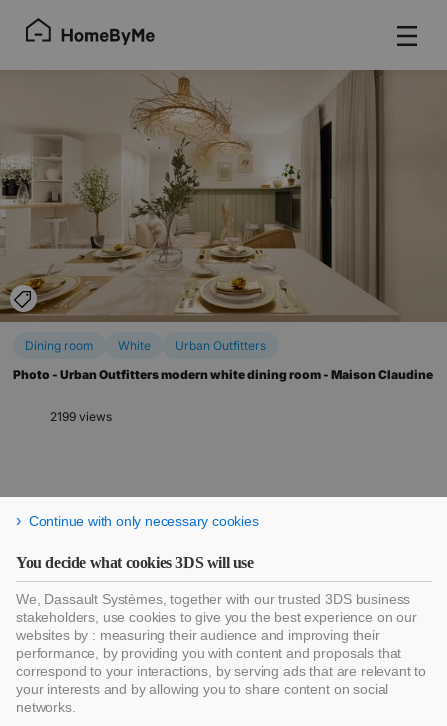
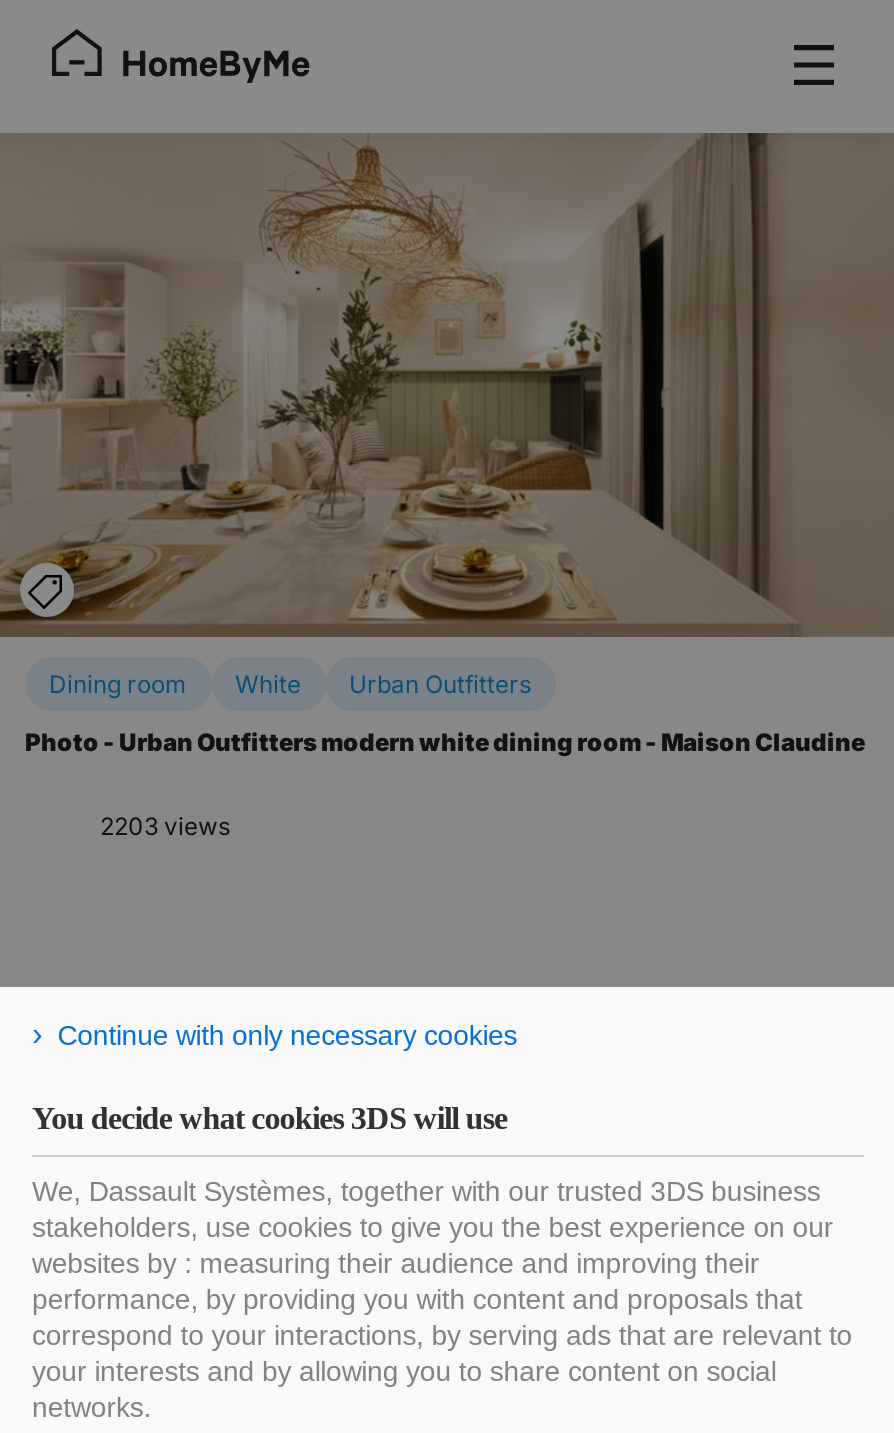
- 2199 views
+ 2203 views
